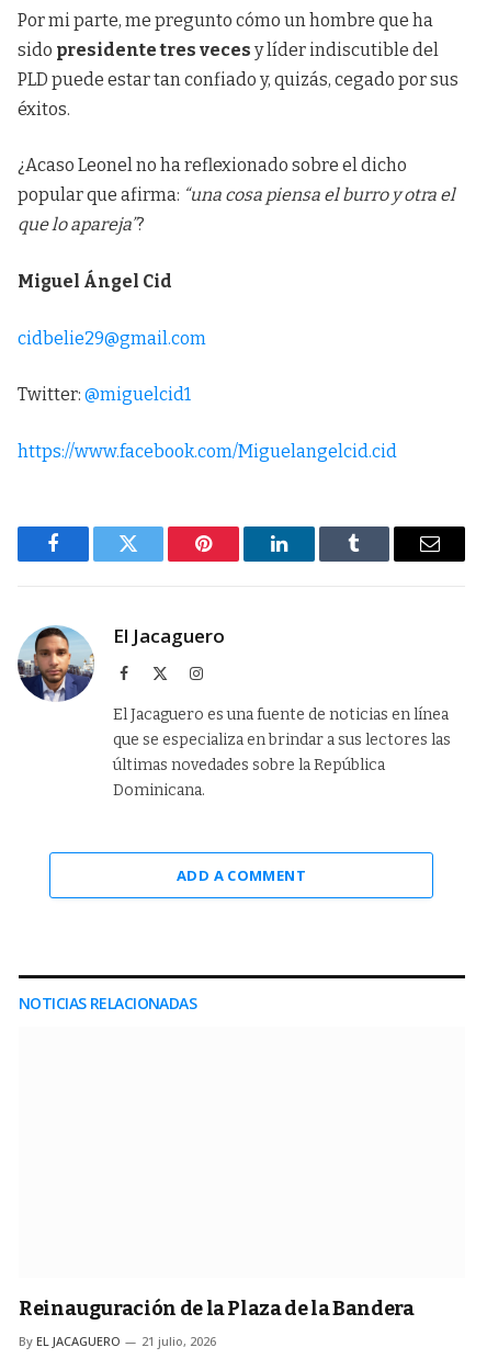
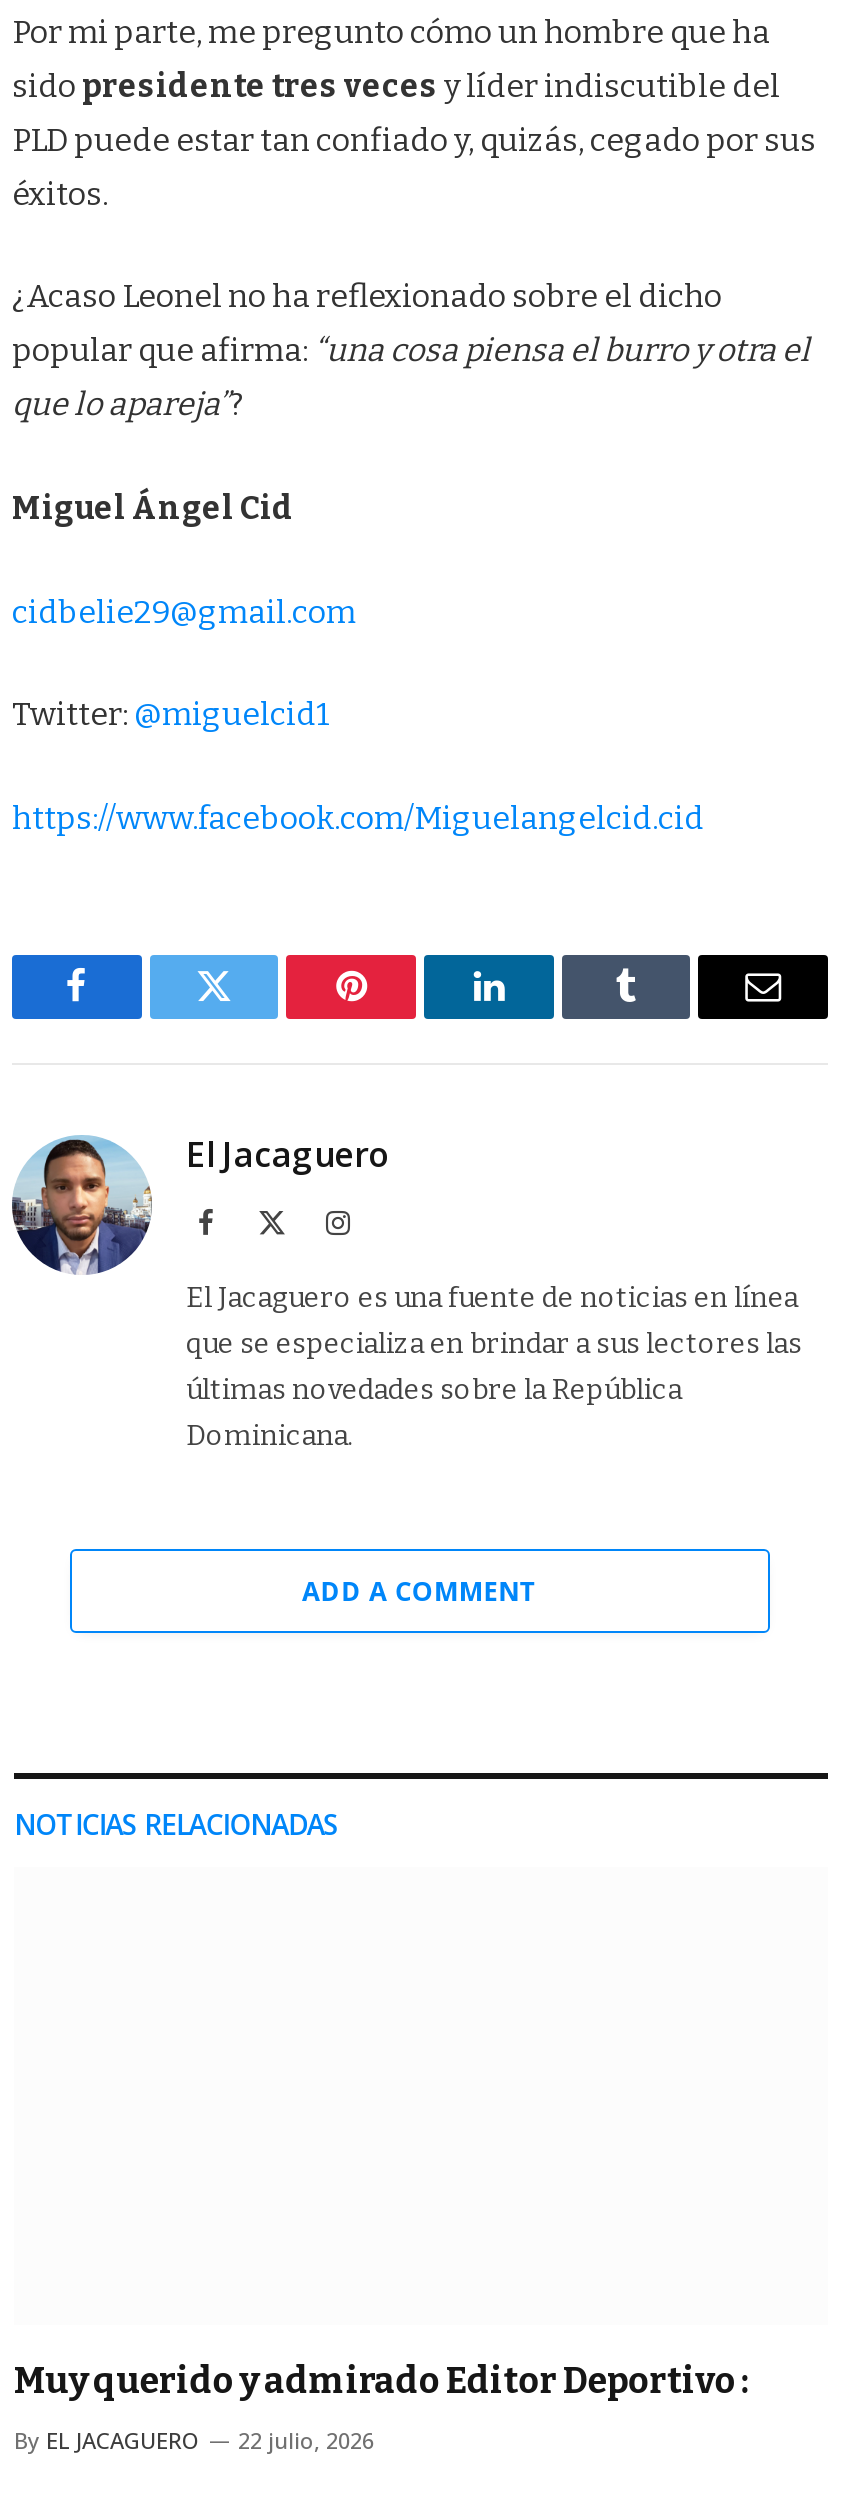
- Reinauguración de la Plaza de la Bandera
+ Muy querido y admirado Editor Deportivo :

- By EL JACAGUERO 21 julio, 2026
+ By EL JACAGUERO 22 julio, 2026
